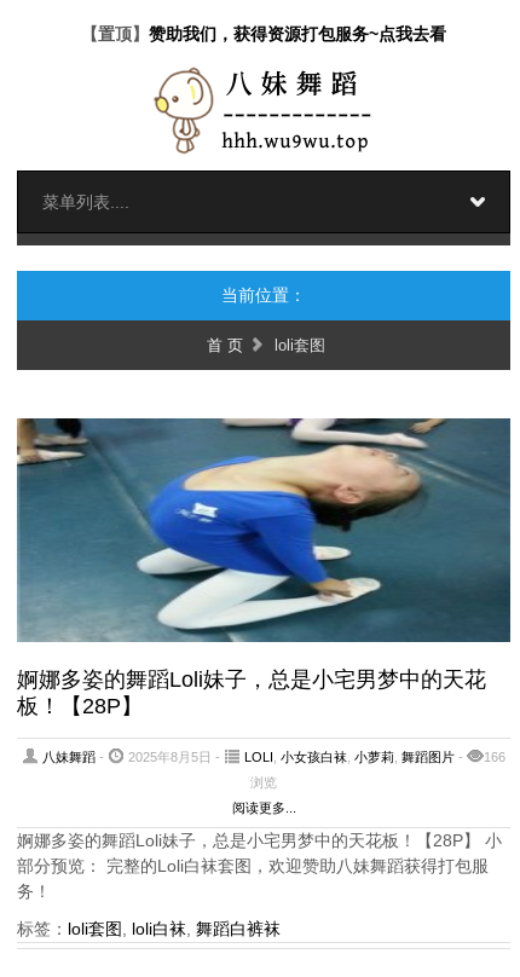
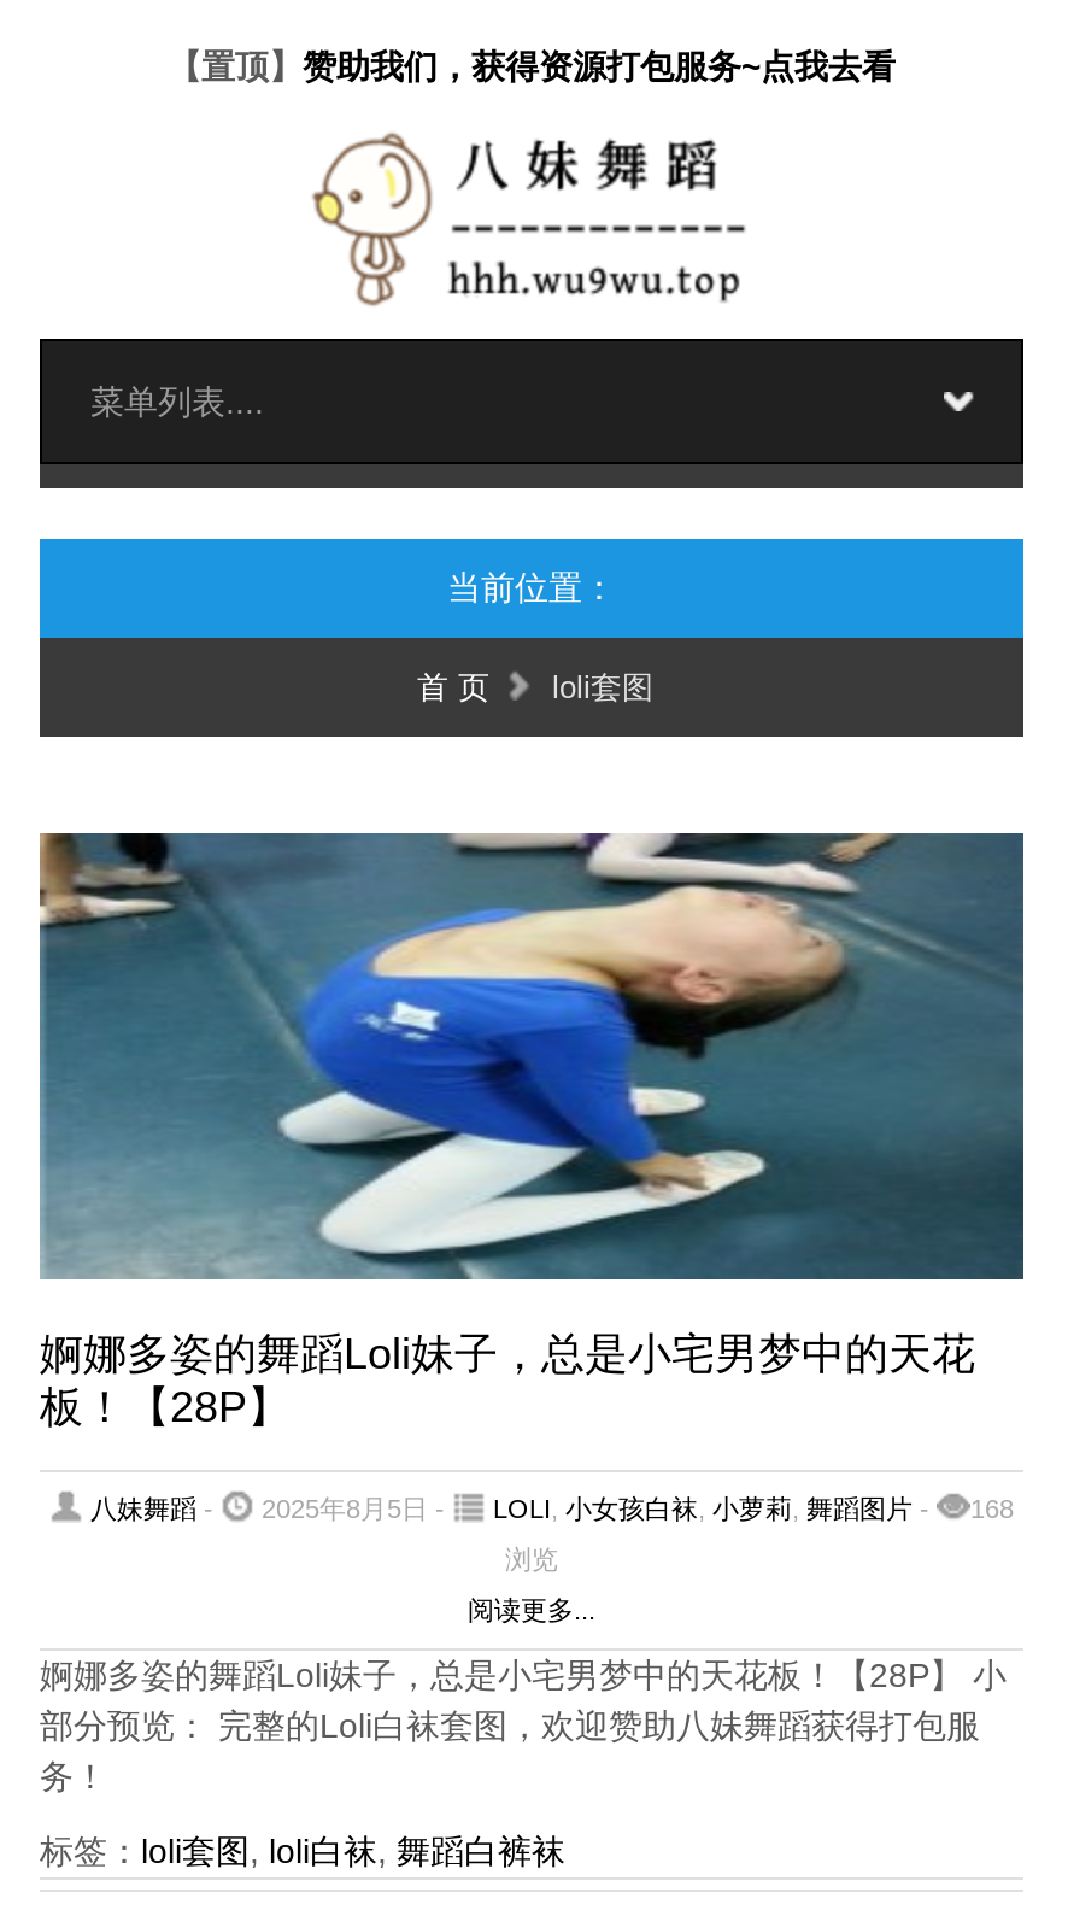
- 八妹舞蹈- 2025年8月5日 - LOLI,小女孩白袜,小萝莉,舞蹈图片- 166
+ 八妹舞蹈- 2025年8月5日 - LOLI,小女孩白袜,小萝莉,舞蹈图片- 168
